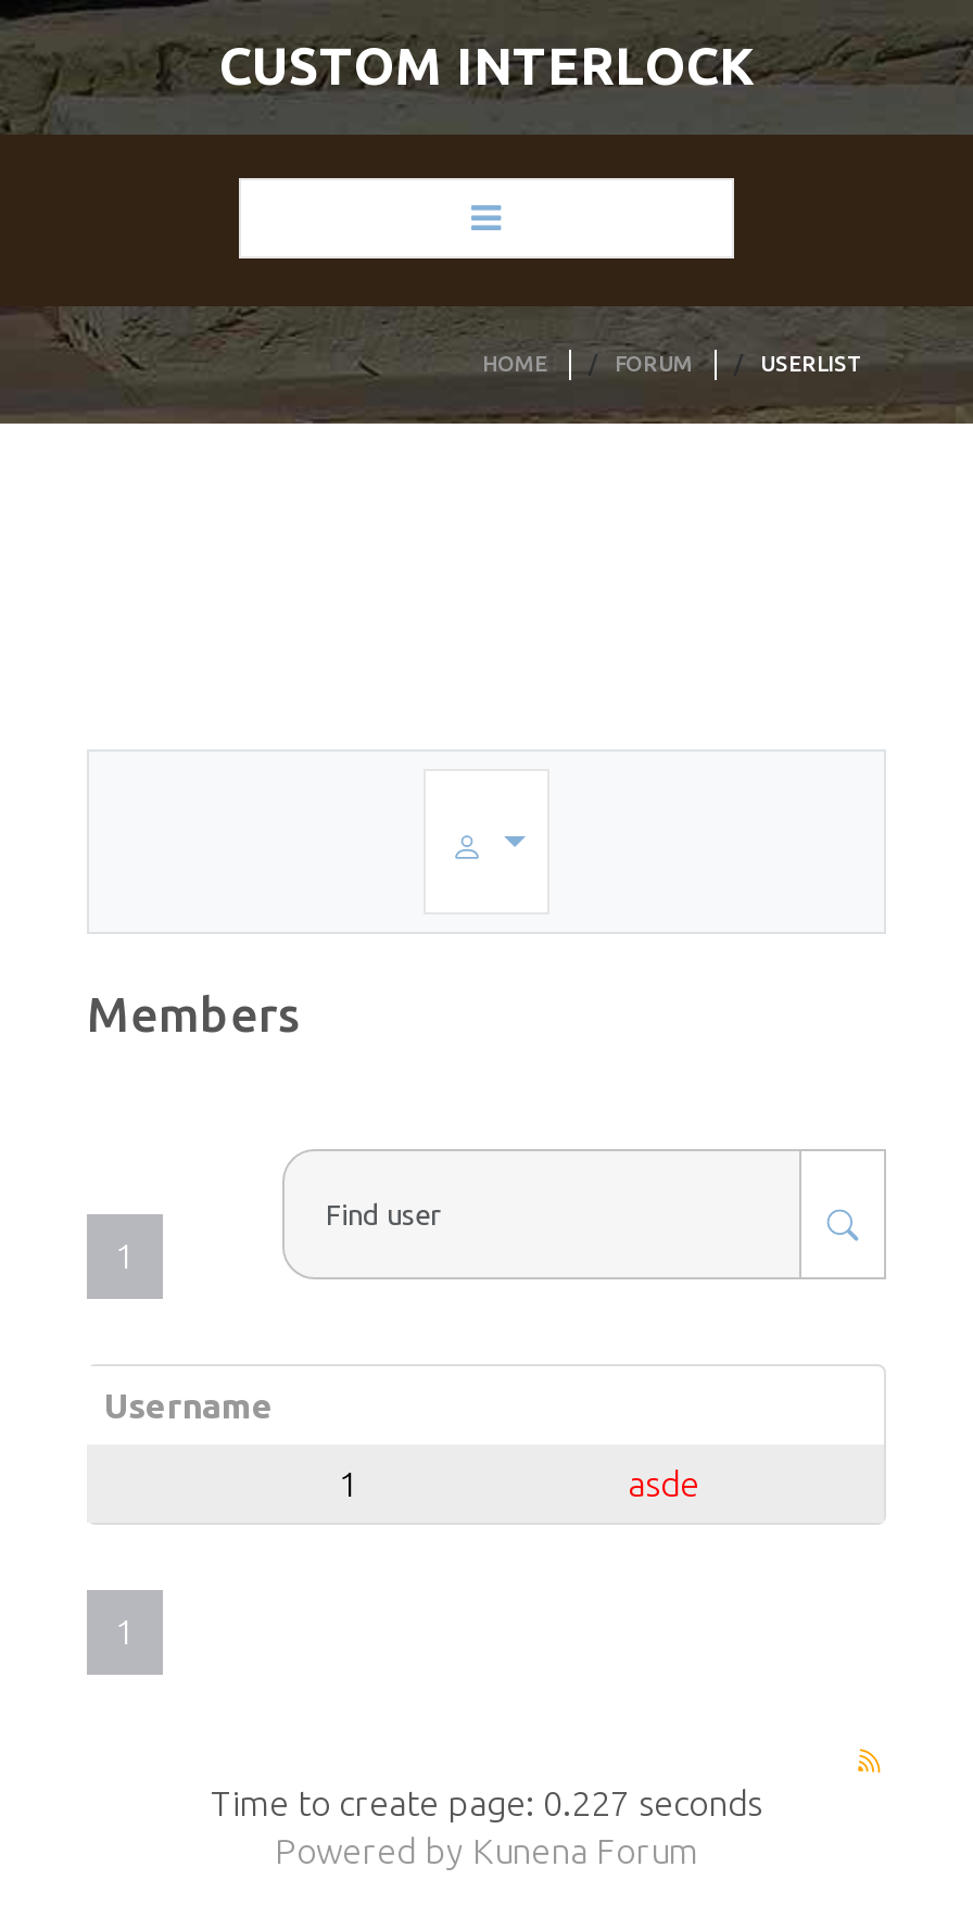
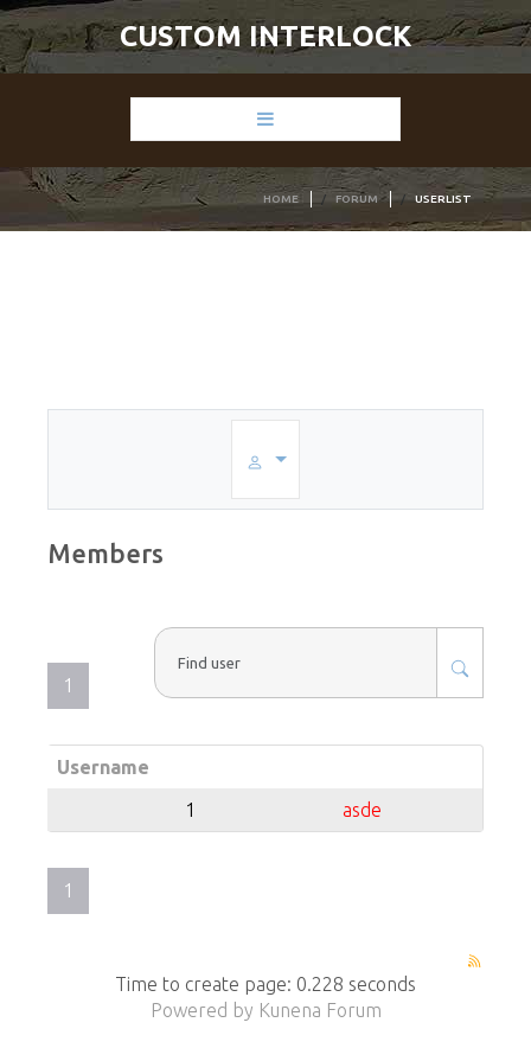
- Time to create page: 0.227 seconds
+ Time to create page: 0.228 seconds
